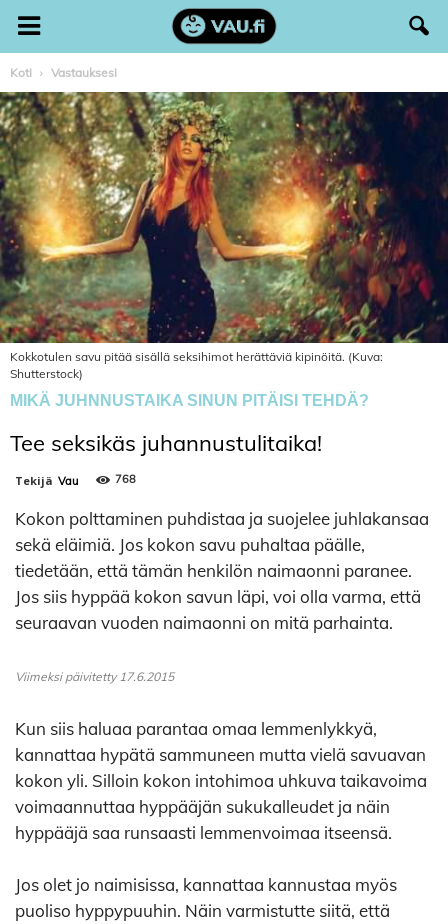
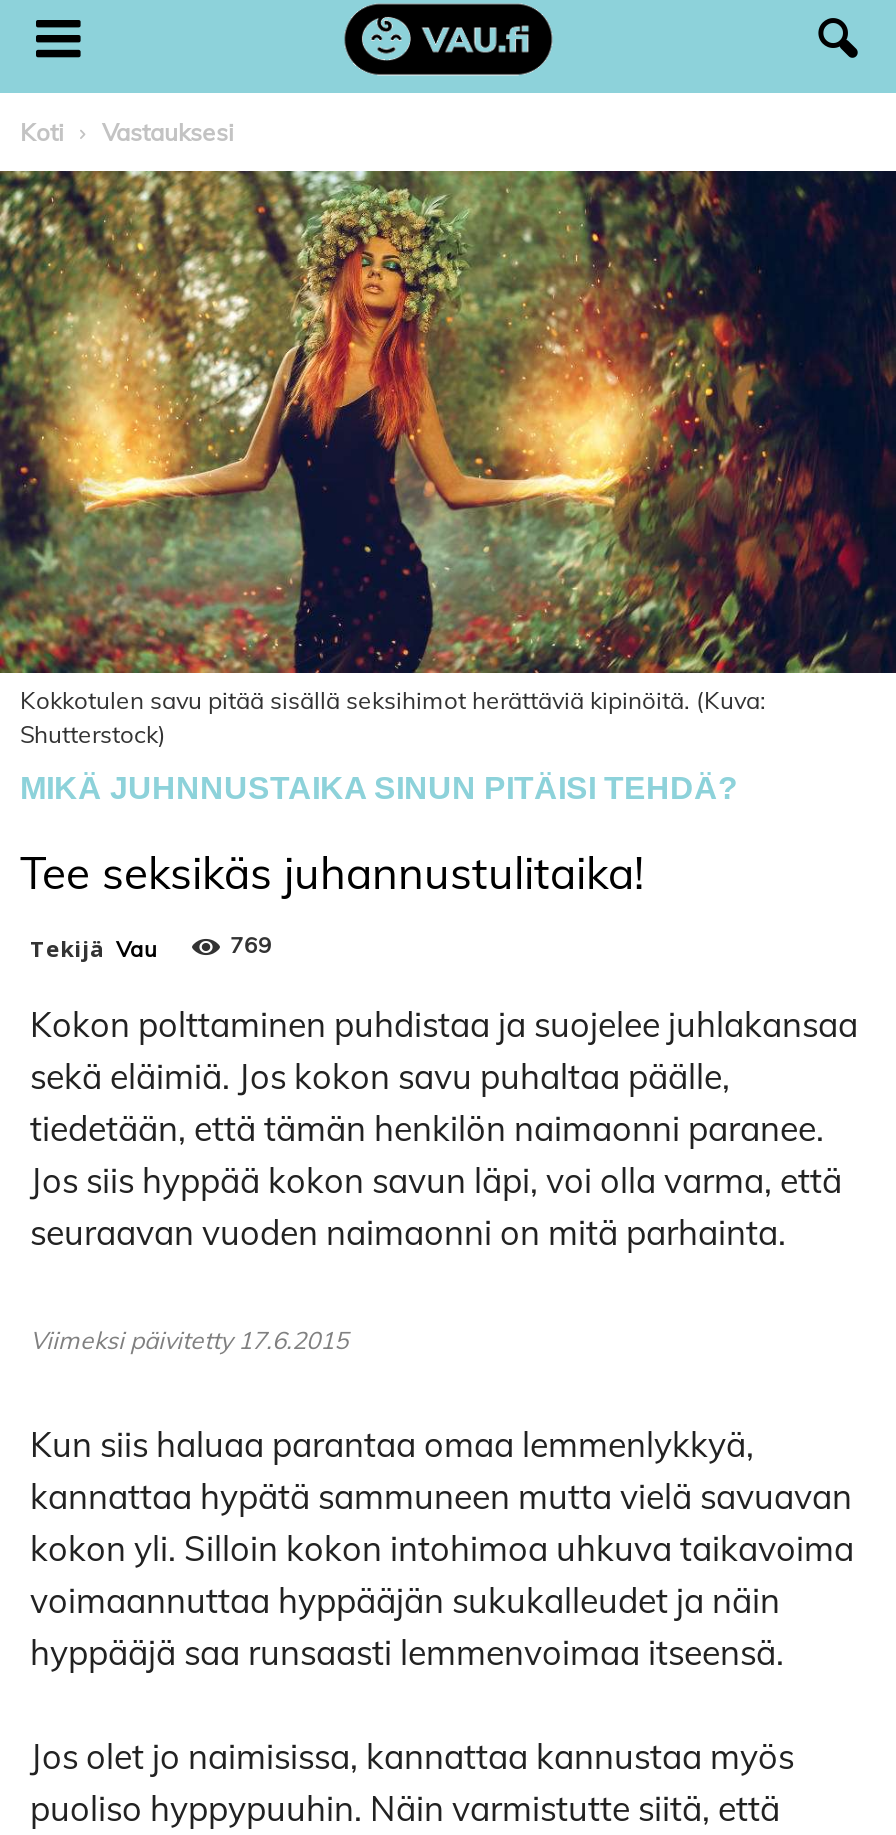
- 768
+ 769
